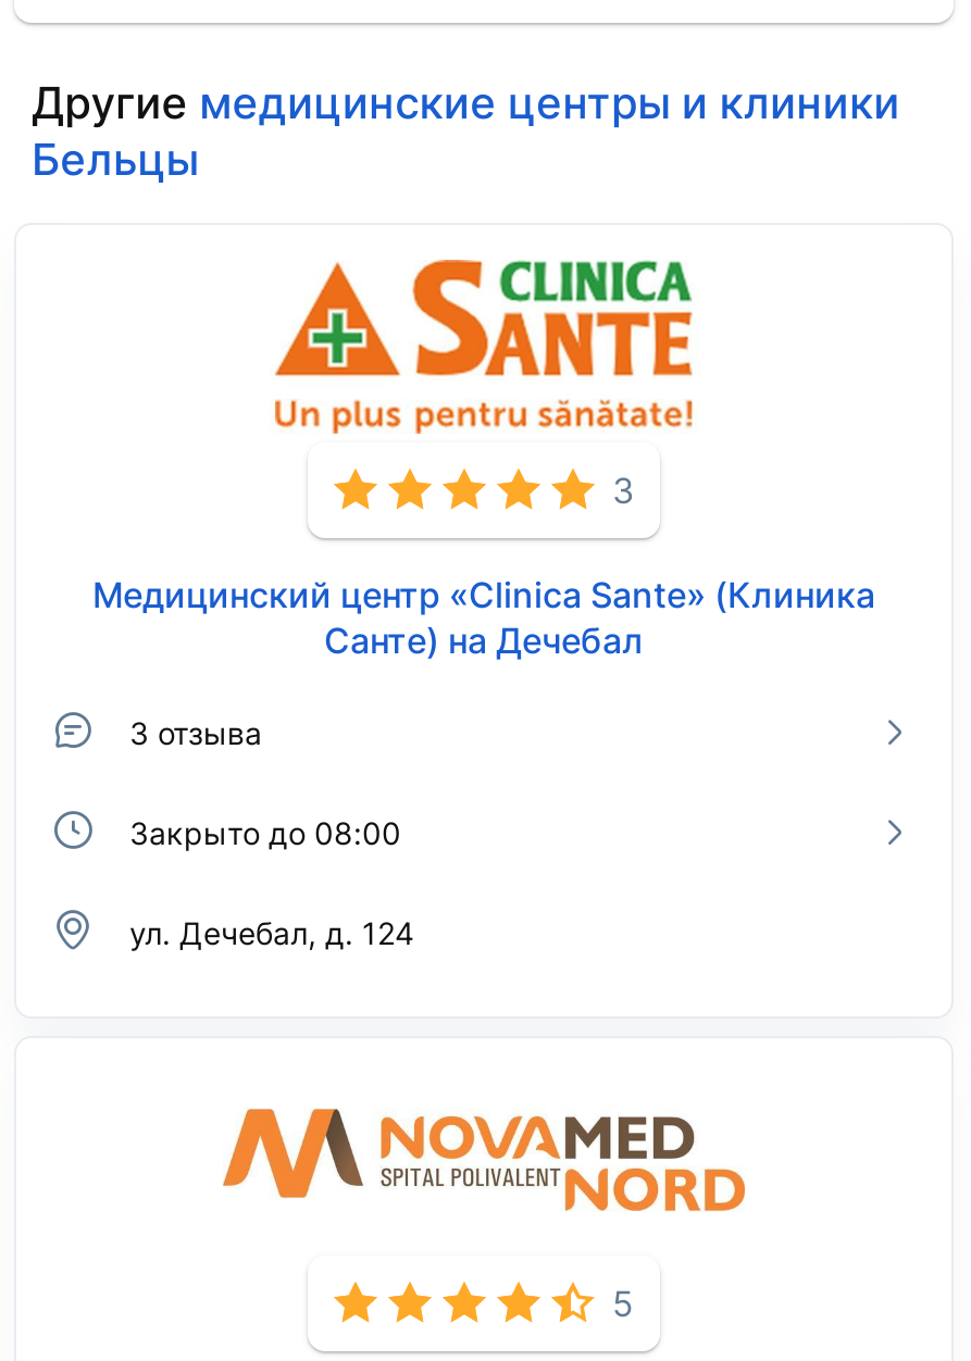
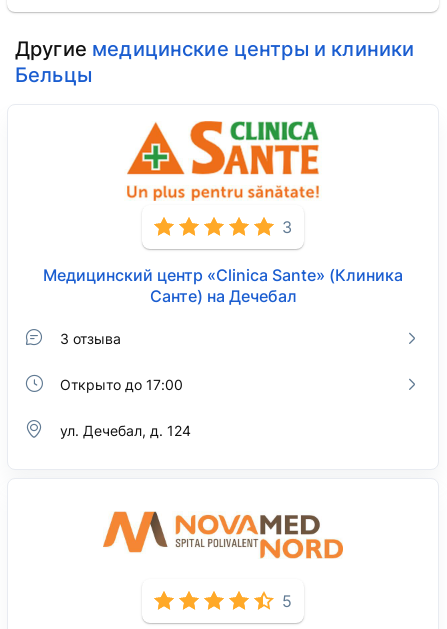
- Закрыто до 08:00
+ Открыто до 17:00
